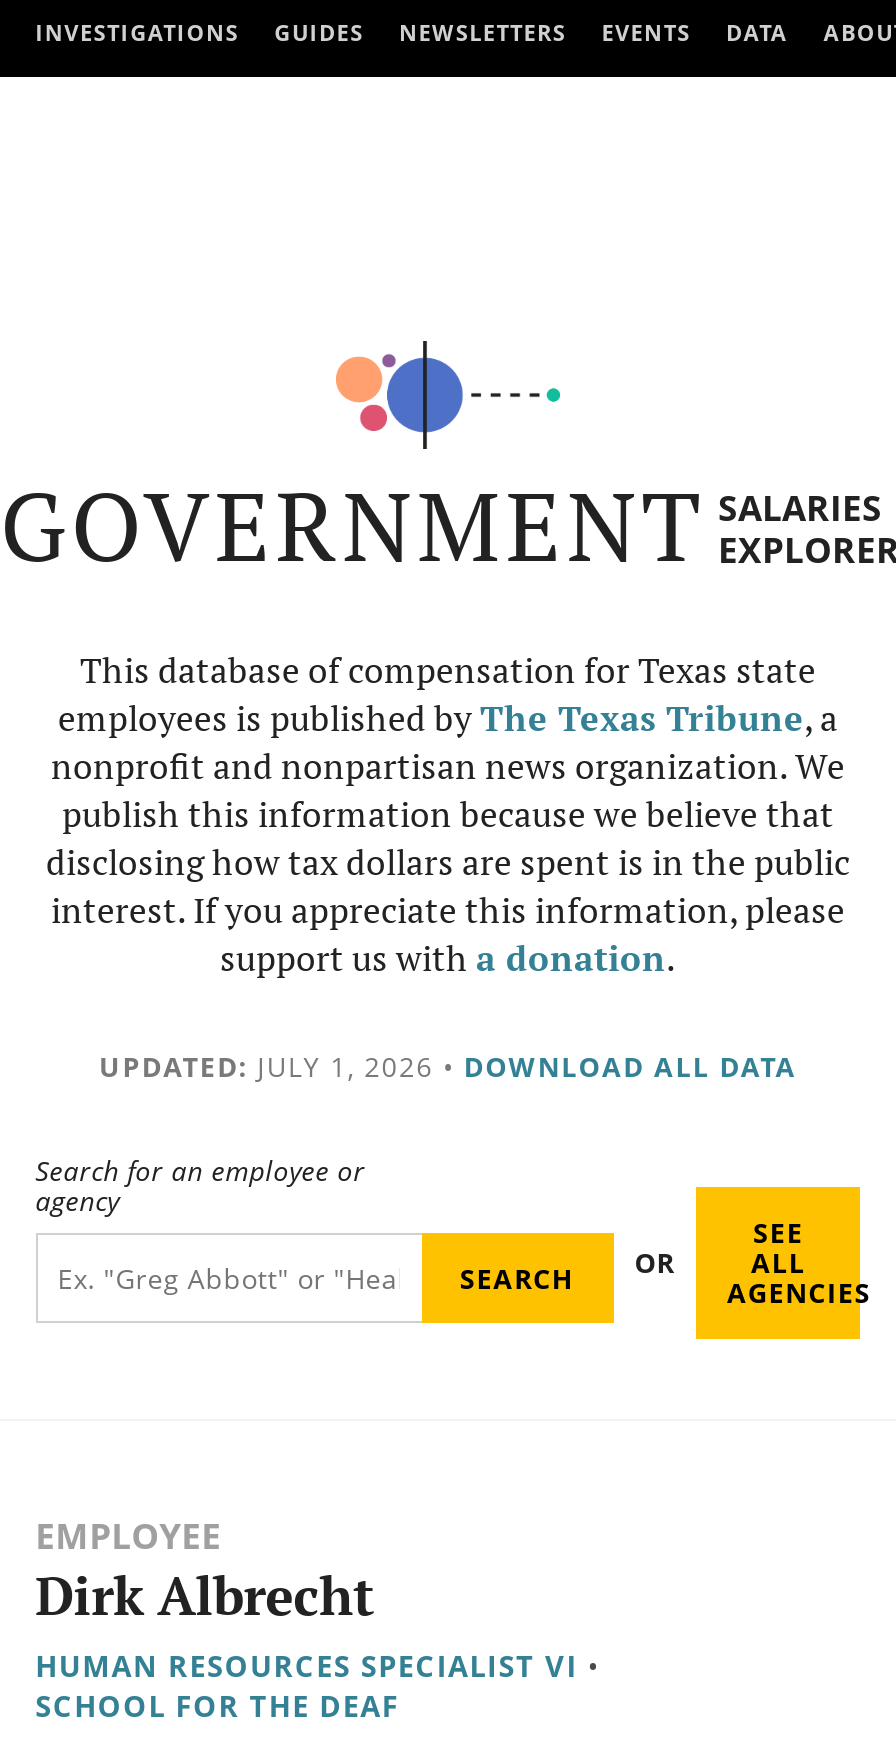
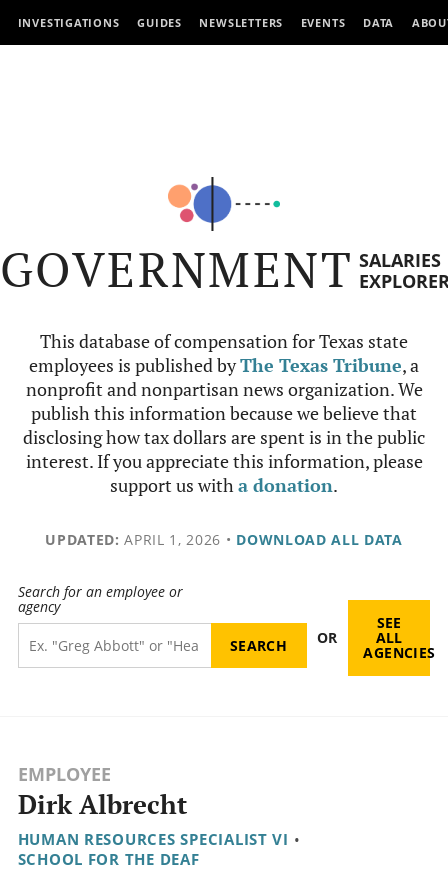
- UPDATED: JULY 1, 2026 • DOWNLOAD ALL DATA
+ UPDATED: APRIL 1, 2026 • DOWNLOAD ALL DATA
